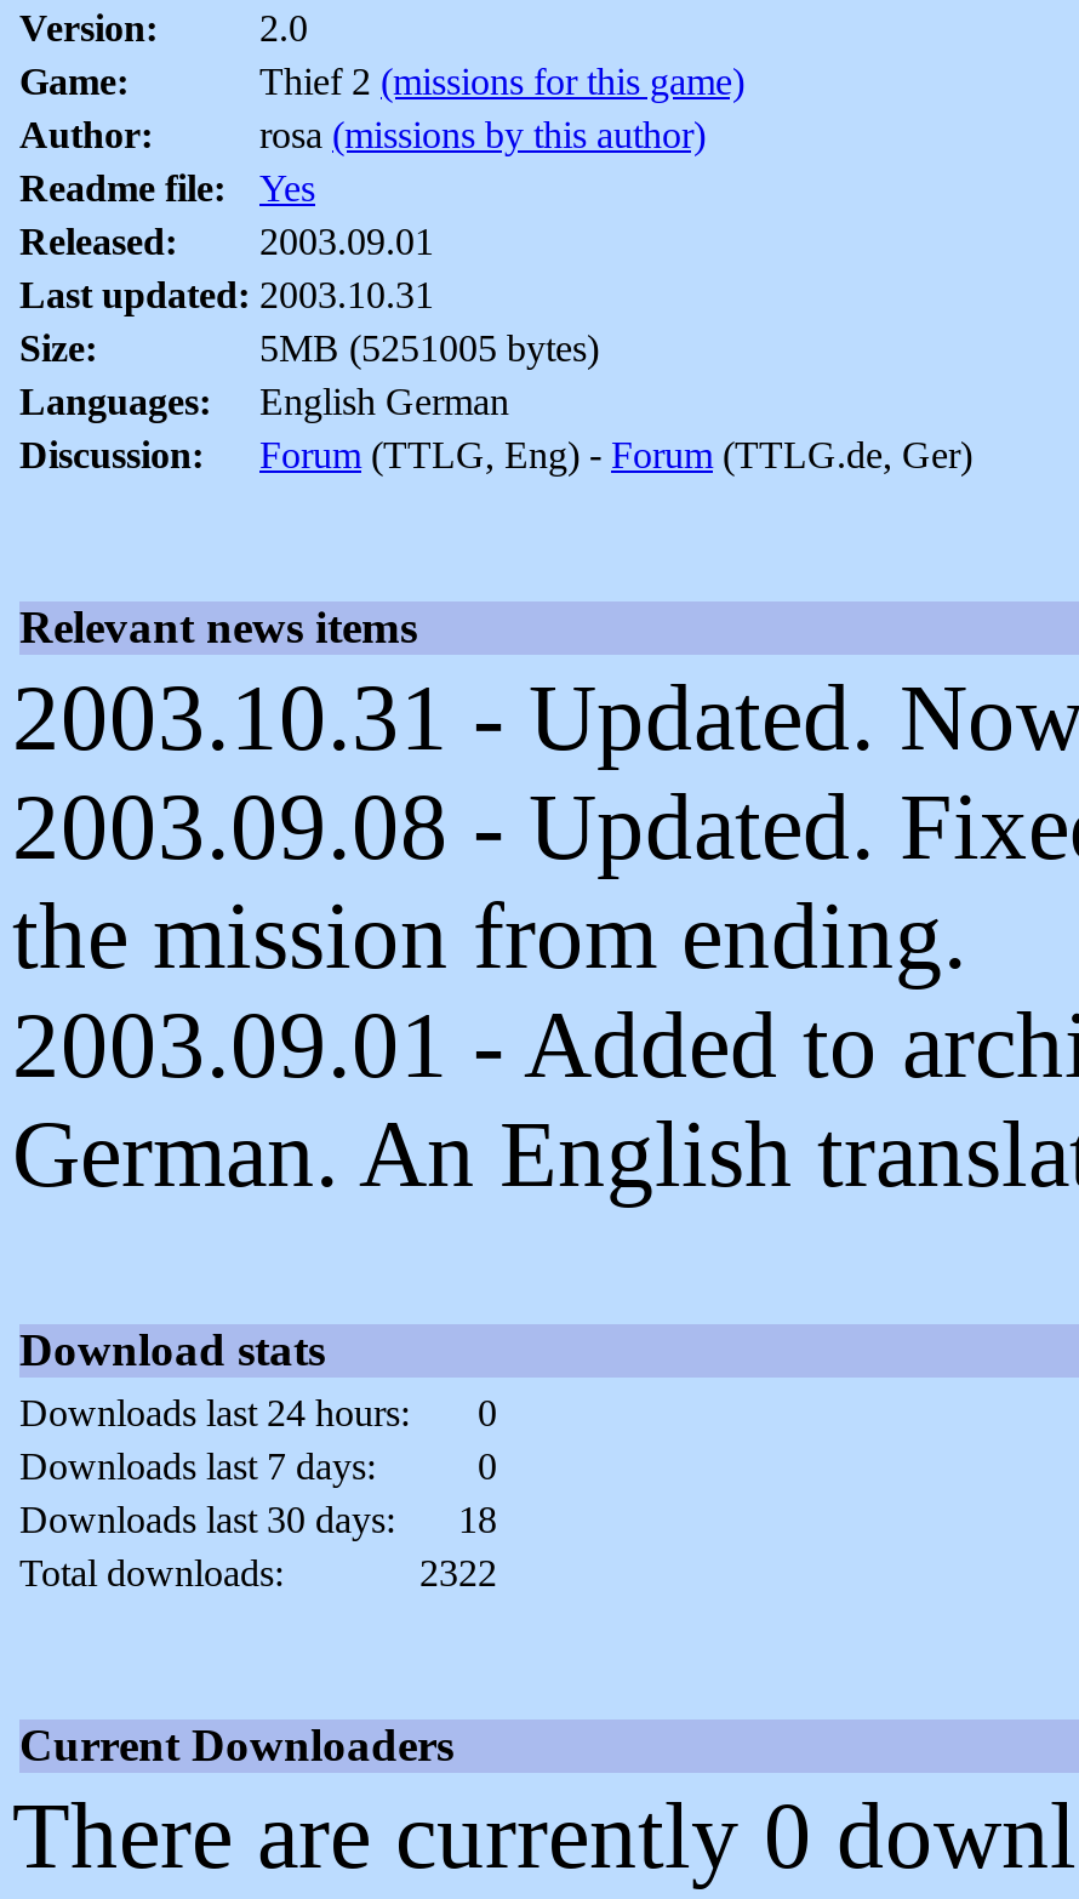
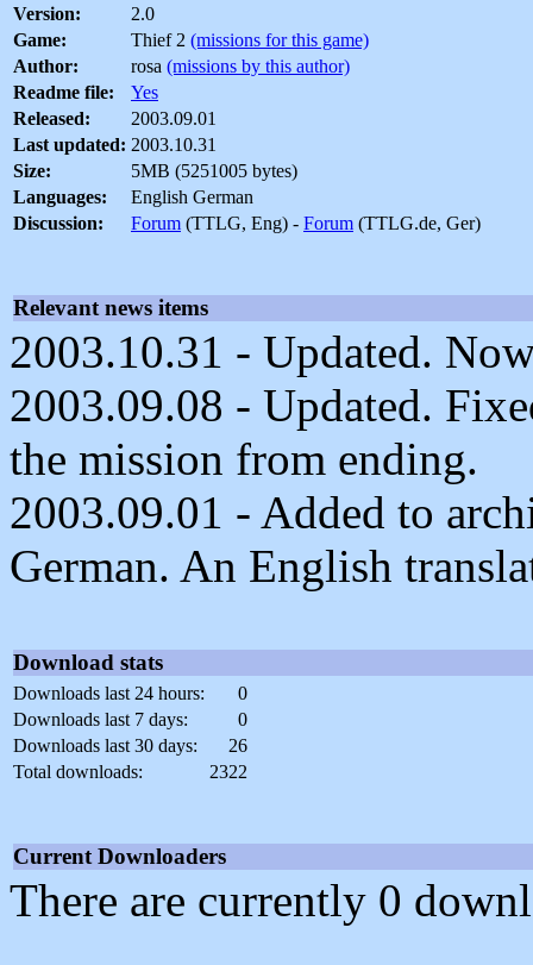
- Downloads last 30 days: 18
+ Downloads last 30 days: 26
